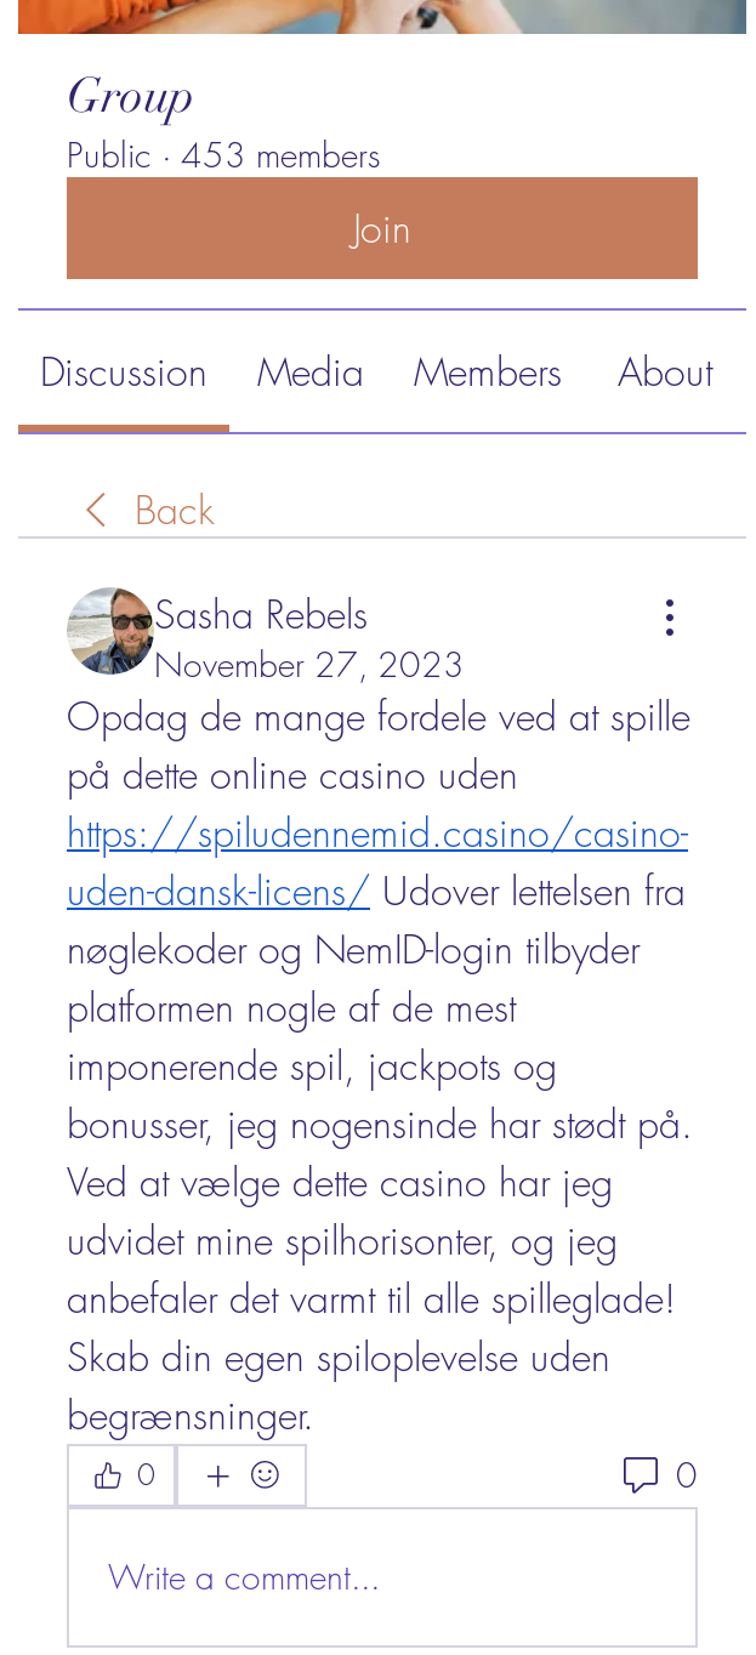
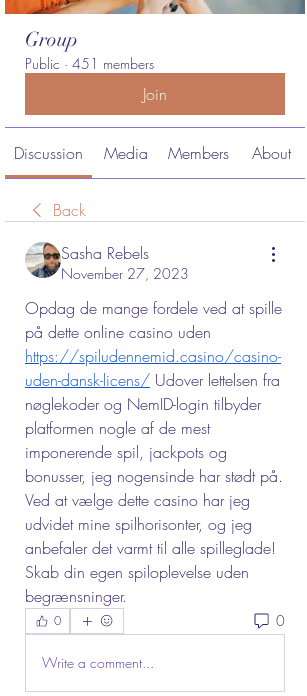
- Public · 453 members
+ Public · 451 members
